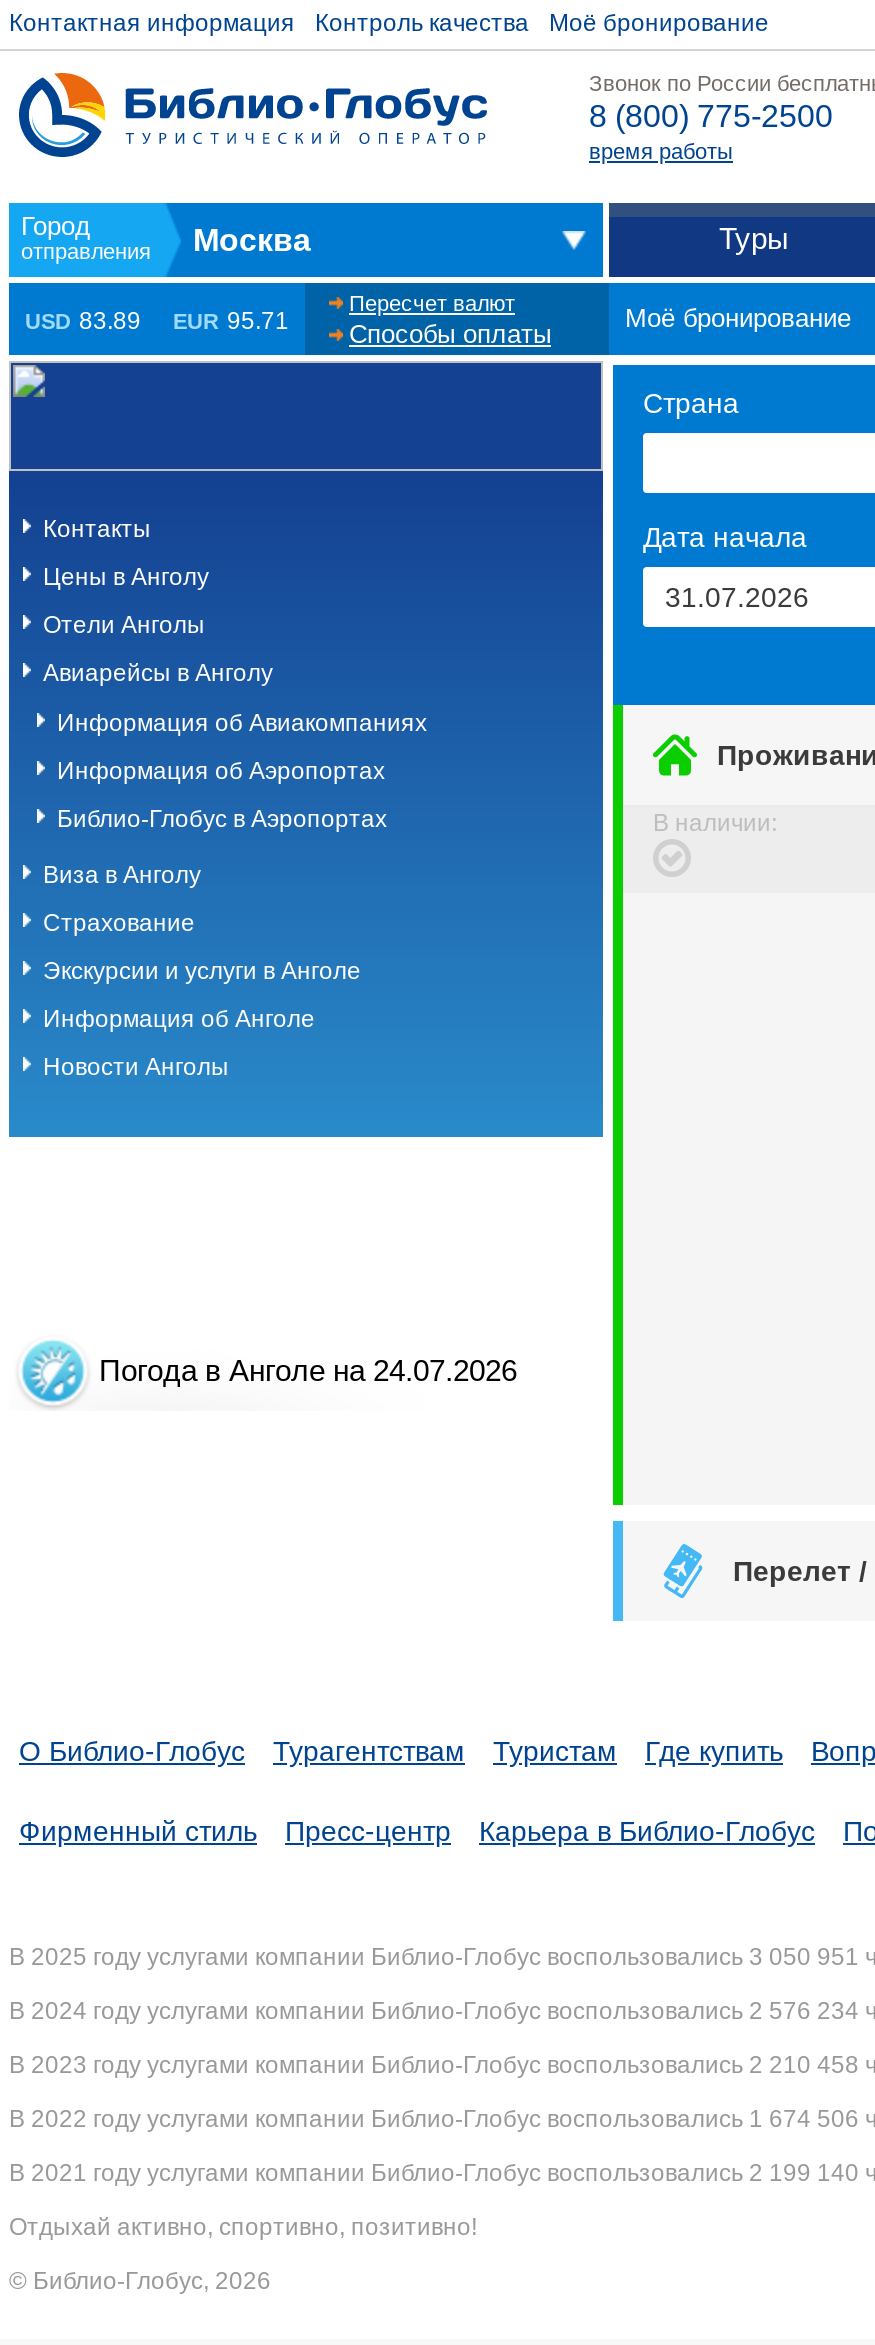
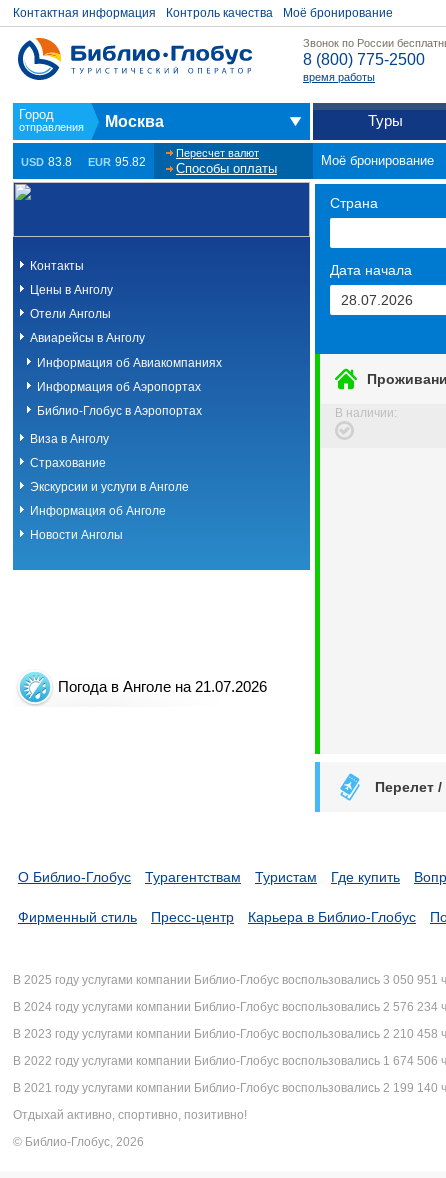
- USD 83.89
+ USD 83.8

- EUR 95.71
+ EUR 95.82

- Погода в Анголе на 24.07.2026
+ Погода в Анголе на 21.07.2026
